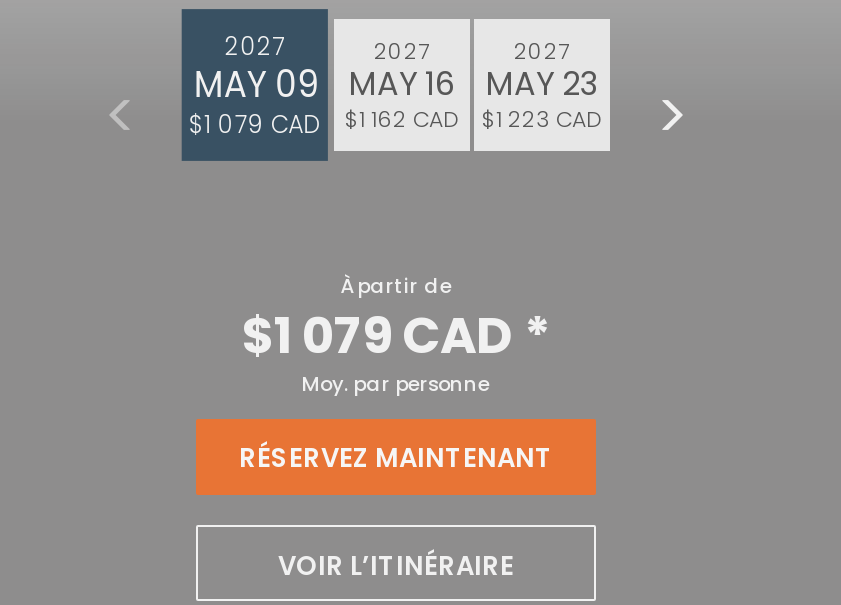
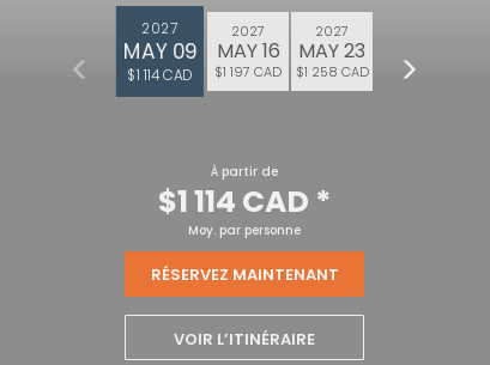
- $1 079 CAD
+ $1 114 CAD

- $1 162 CAD
+ $1 197 CAD

- $1 223 CAD
+ $1 258 CAD

- $1 079 CAD *
+ $1 114 CAD *
